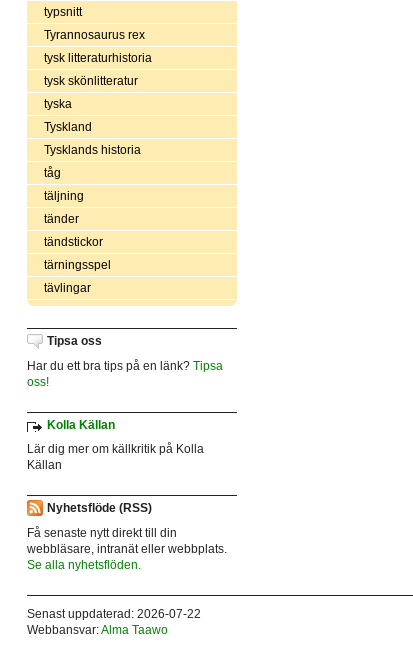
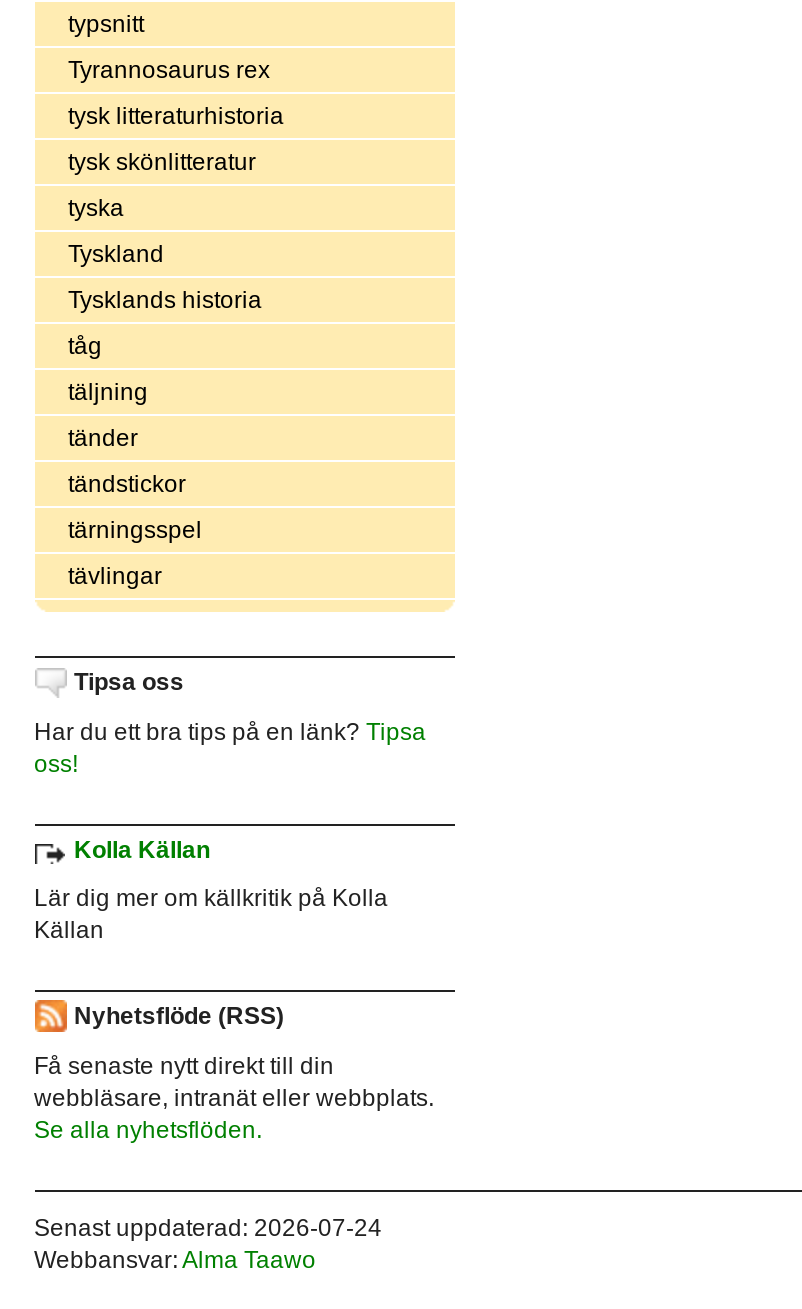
- Senast uppdaterad: 2026-07-22
+ Senast uppdaterad: 2026-07-24
